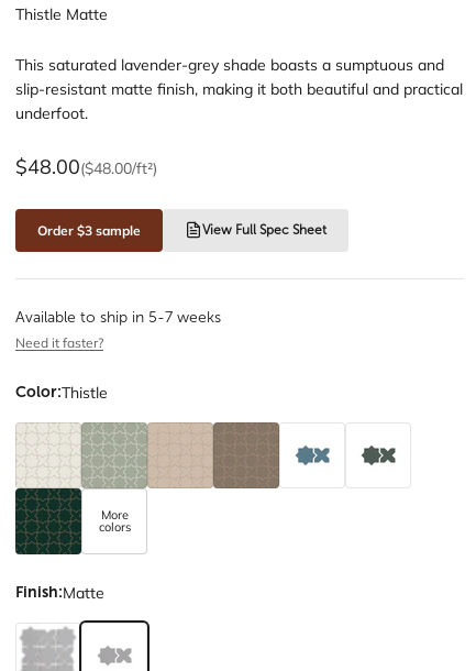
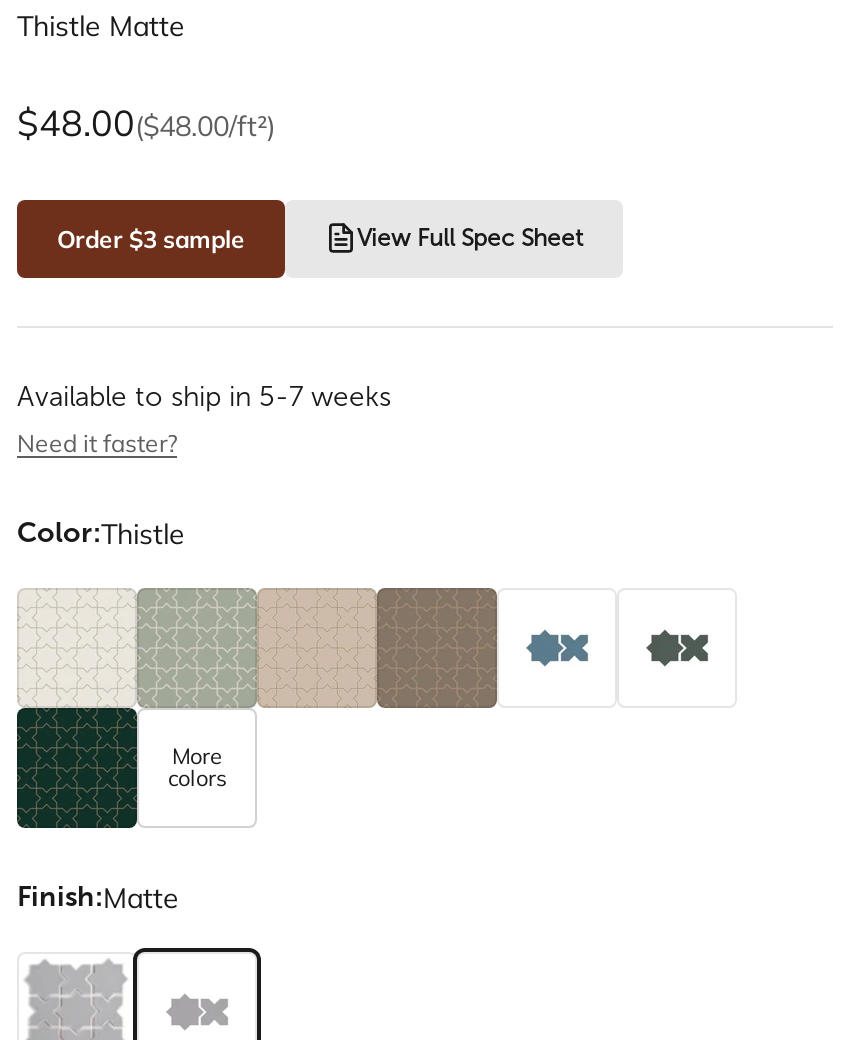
- This saturated lavender-grey shade boasts a sumptuous and
- slip-resistant matte finish, making it both beautiful and practical
- underfoot.
